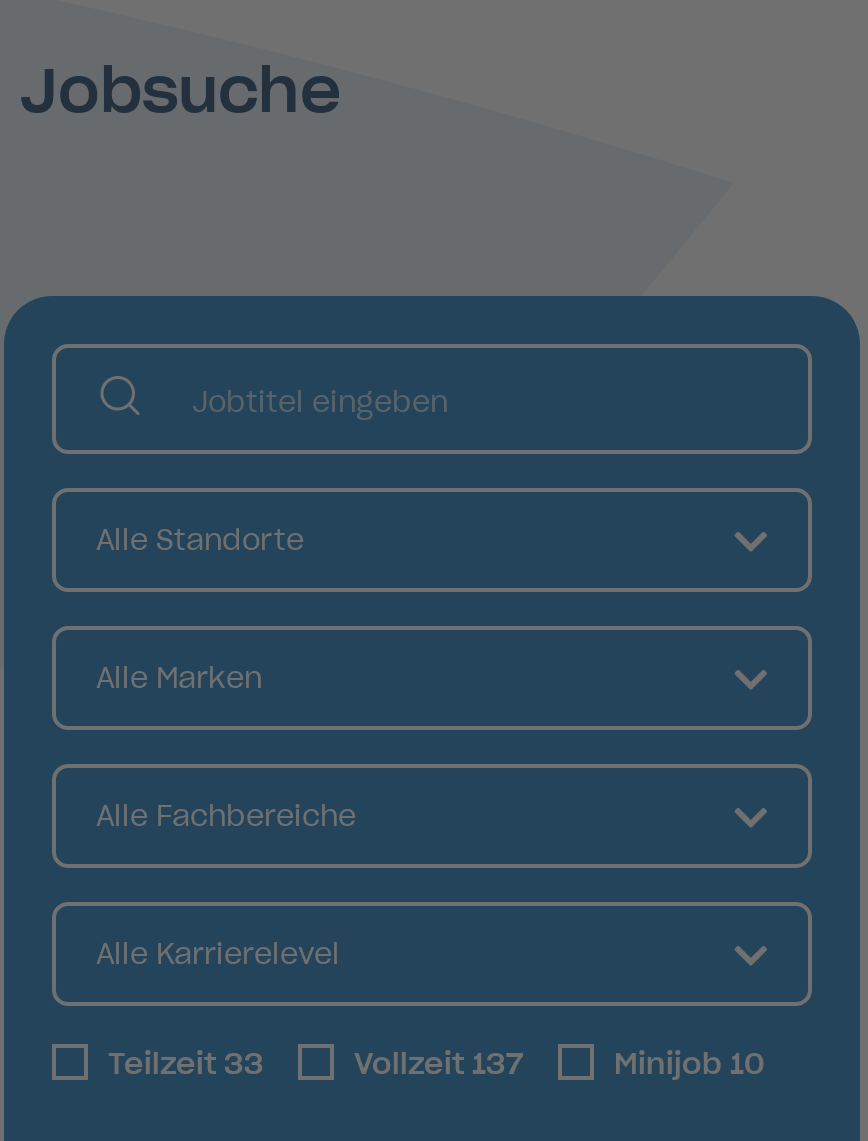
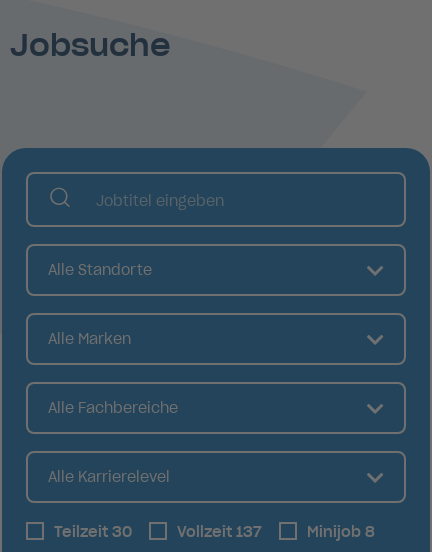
- Teilzeit 33
+ Teilzeit 30

- Minijob 10
+ Minijob 8
